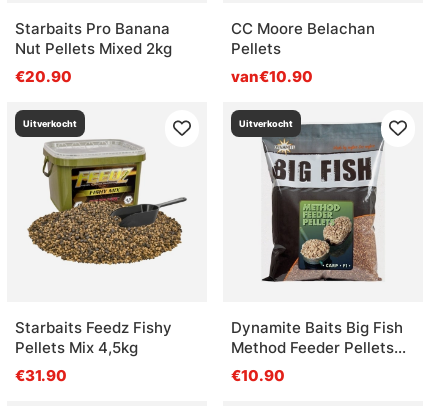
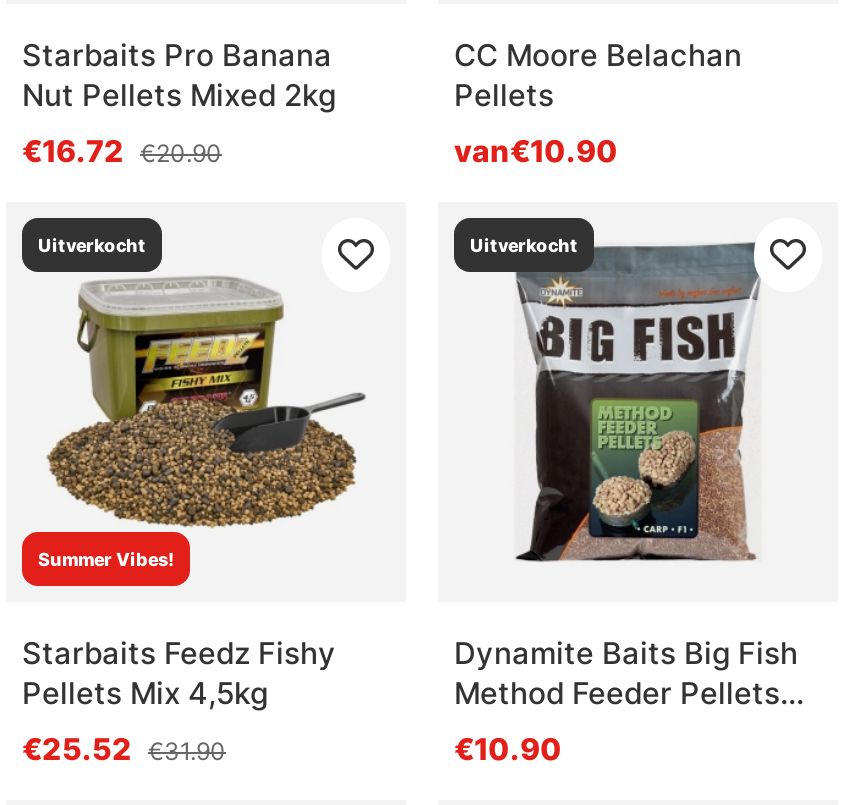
- €20.90
+ €16.72 €20.90

+ Summer Vibes!

- €31.90
+ €25.52 €31.90
